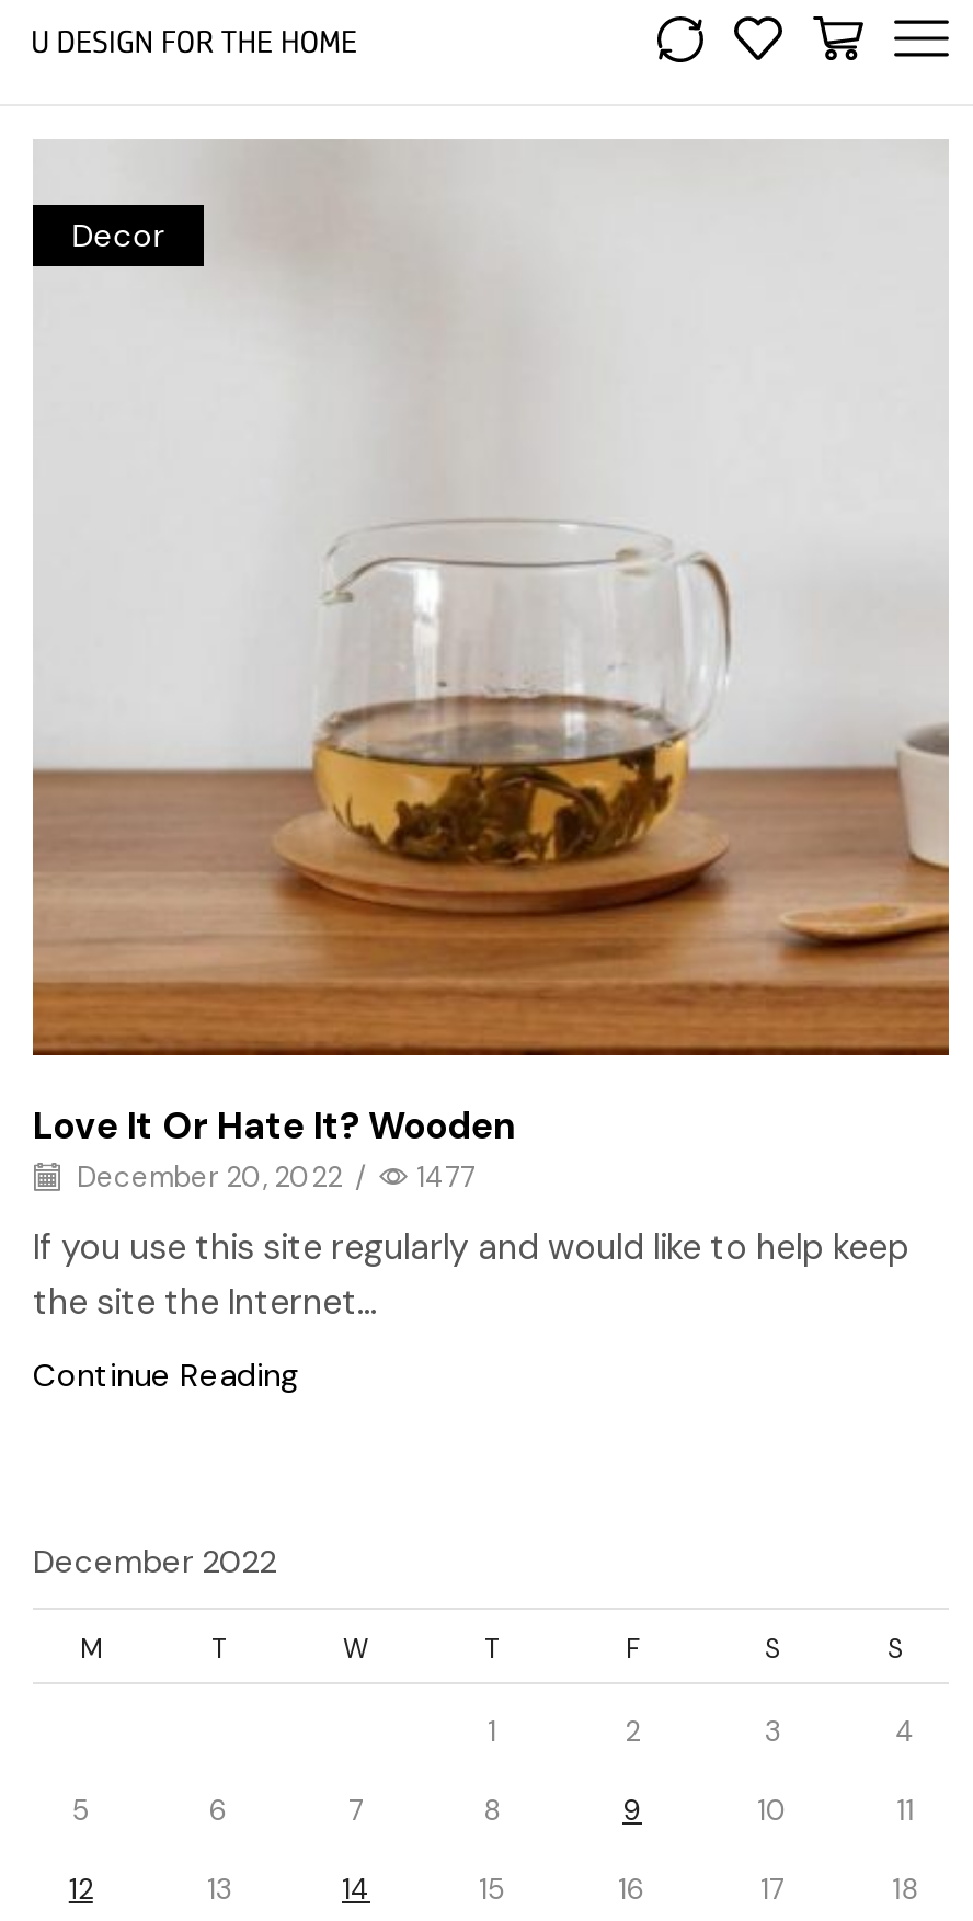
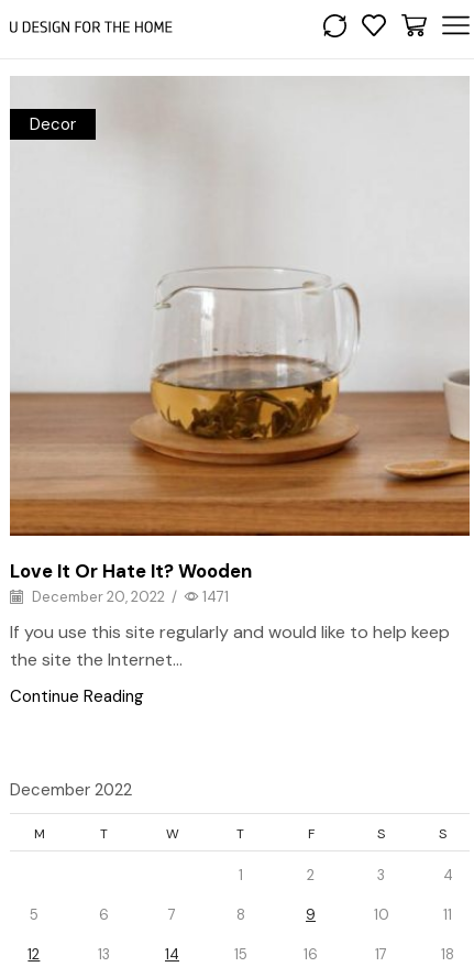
- December 20, 2022 / 1477
+ December 20, 2022 / 1471
